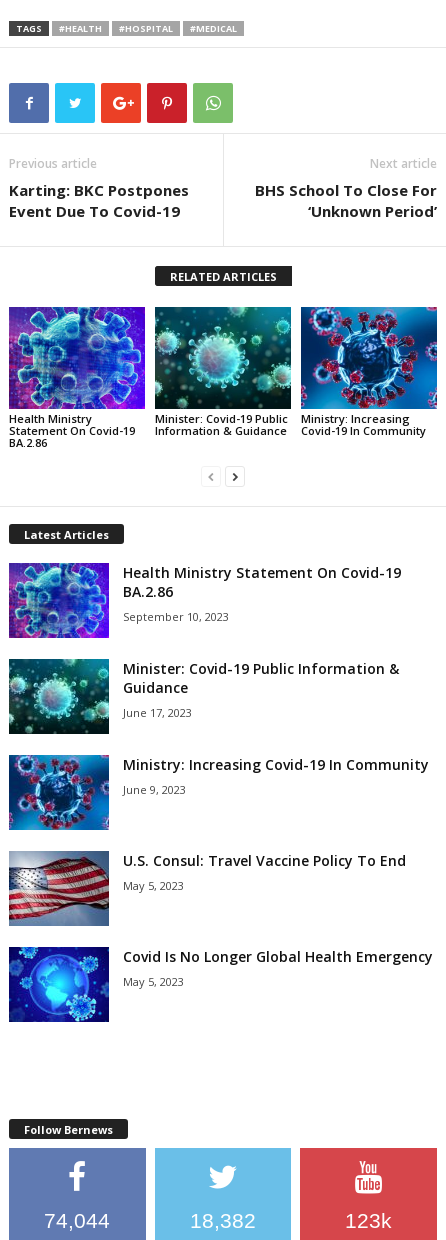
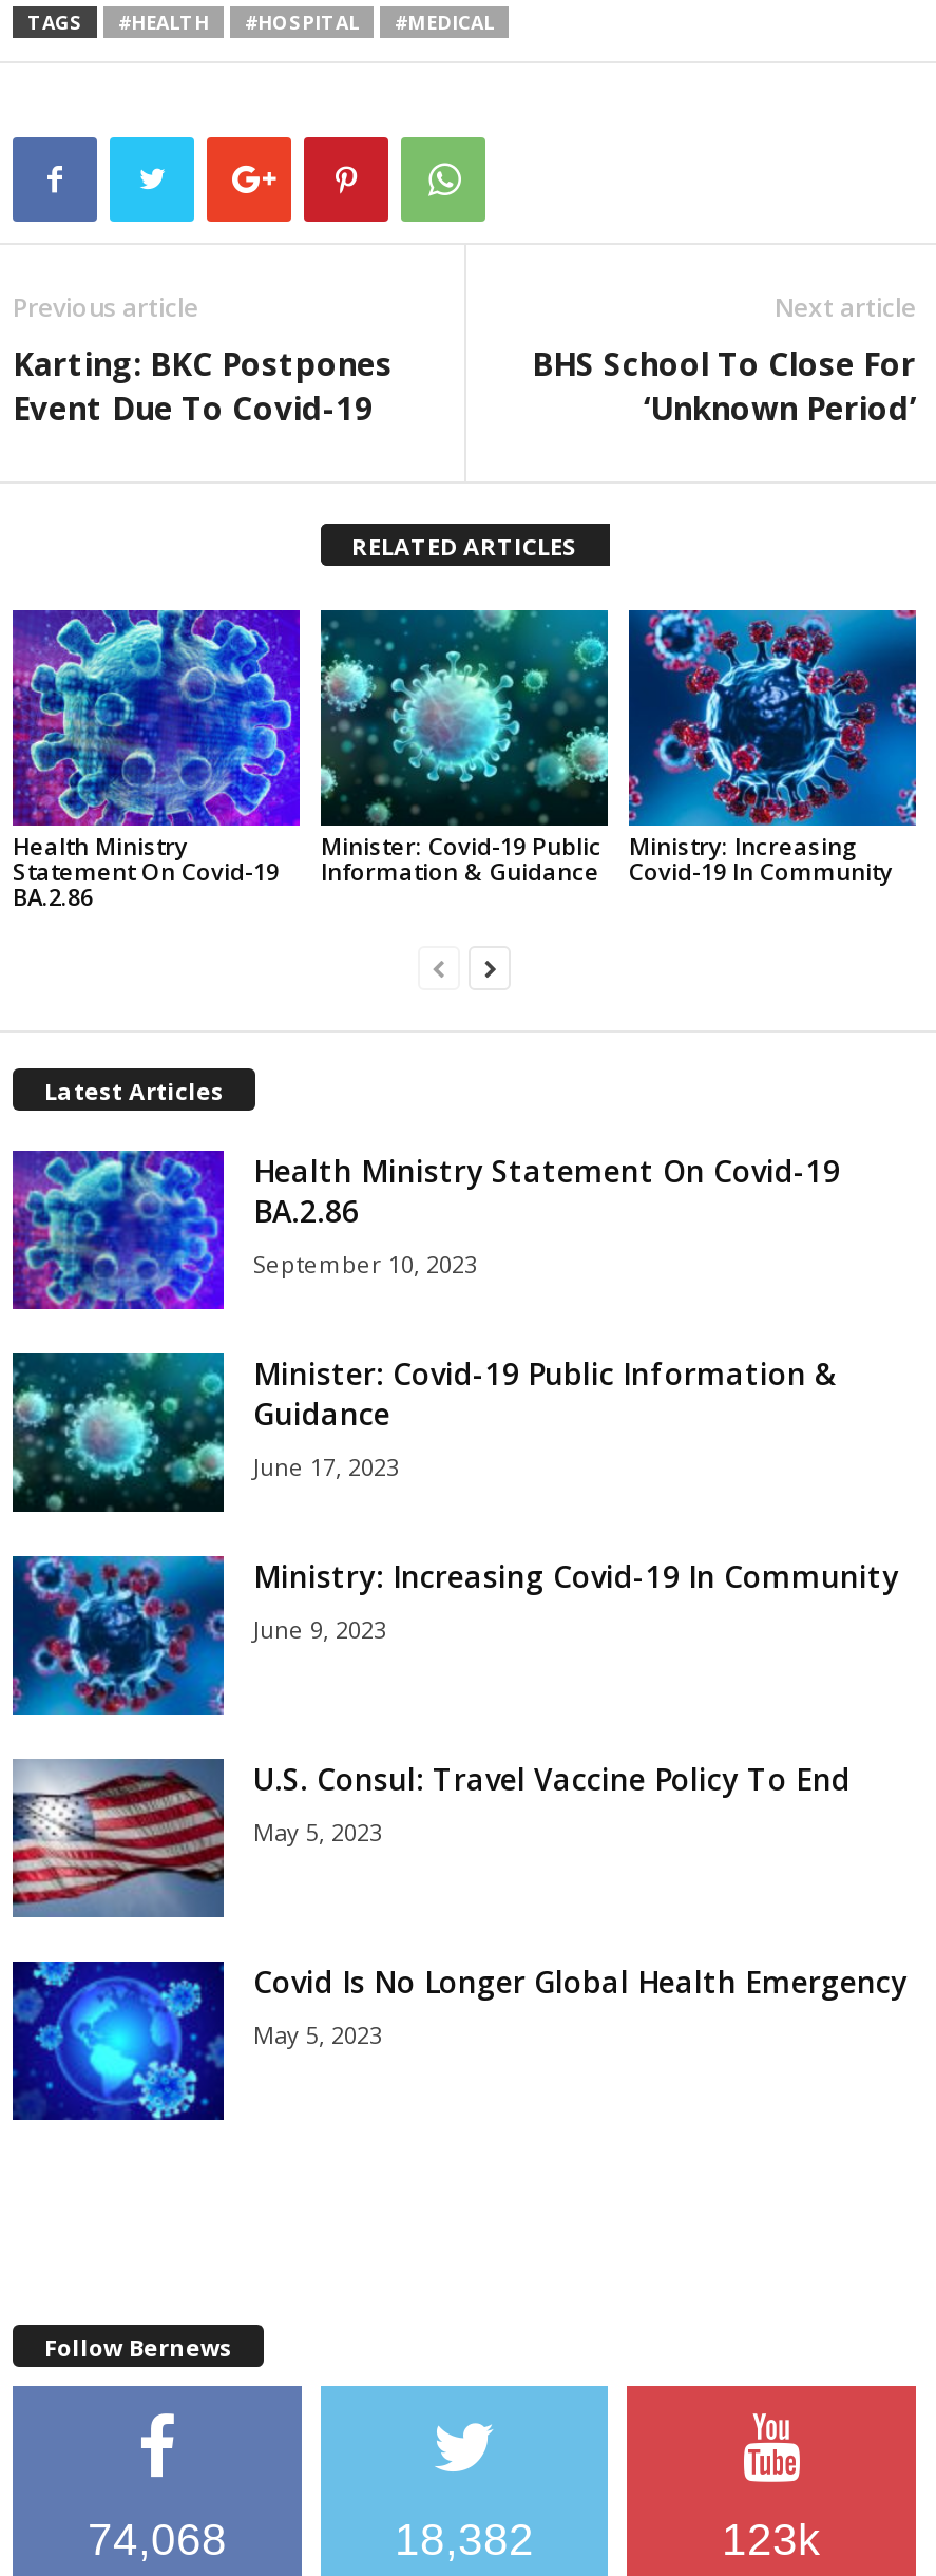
- 74,044
+ 74,068
